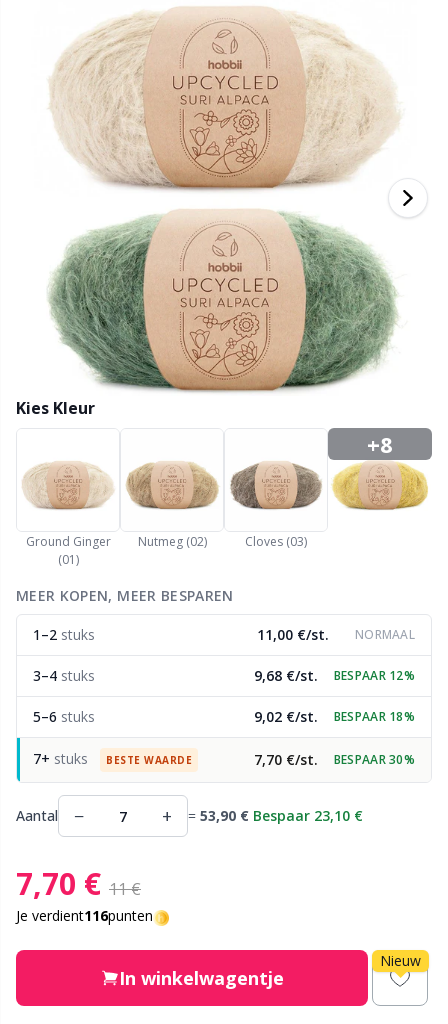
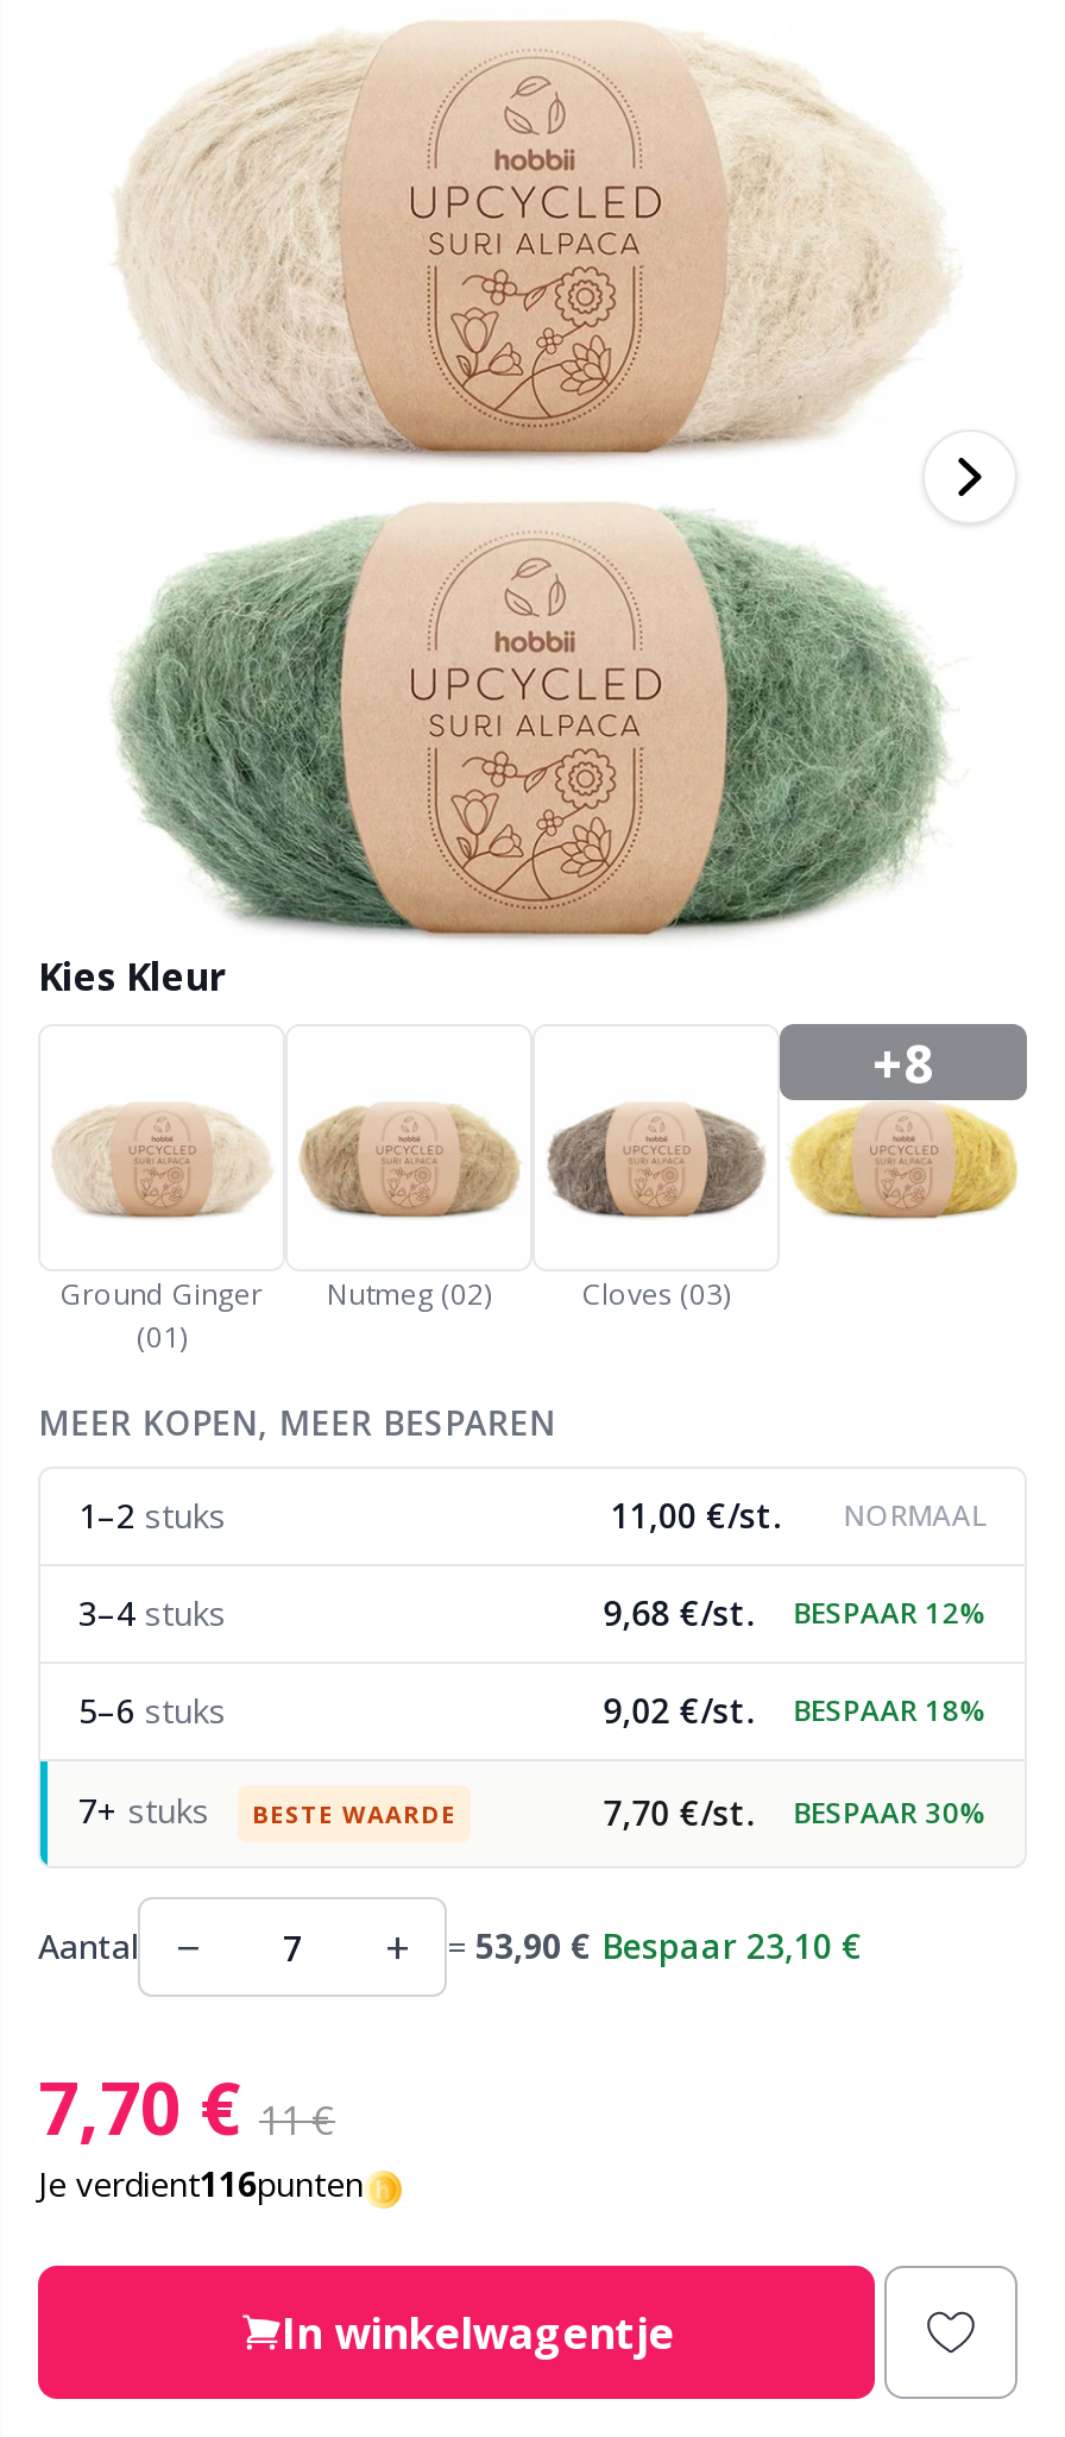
- Nieuw
